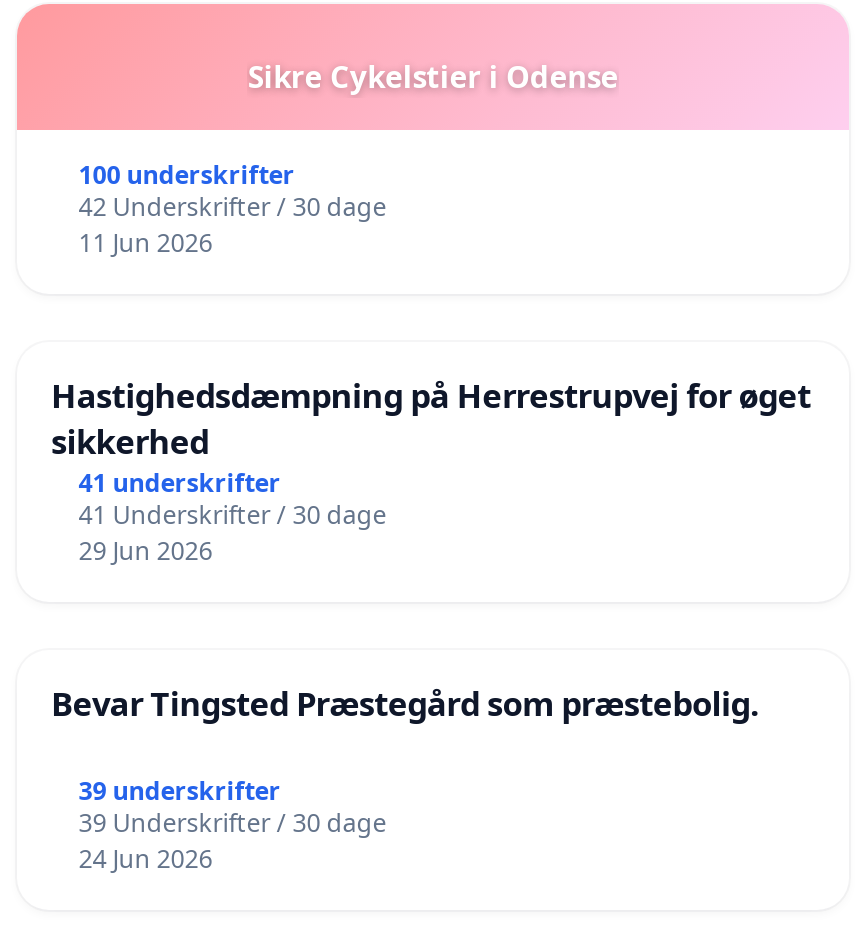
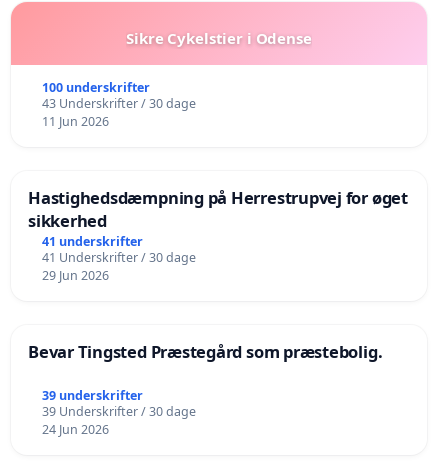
- 42 Underskrifter / 30 dage
+ 43 Underskrifter / 30 dage
